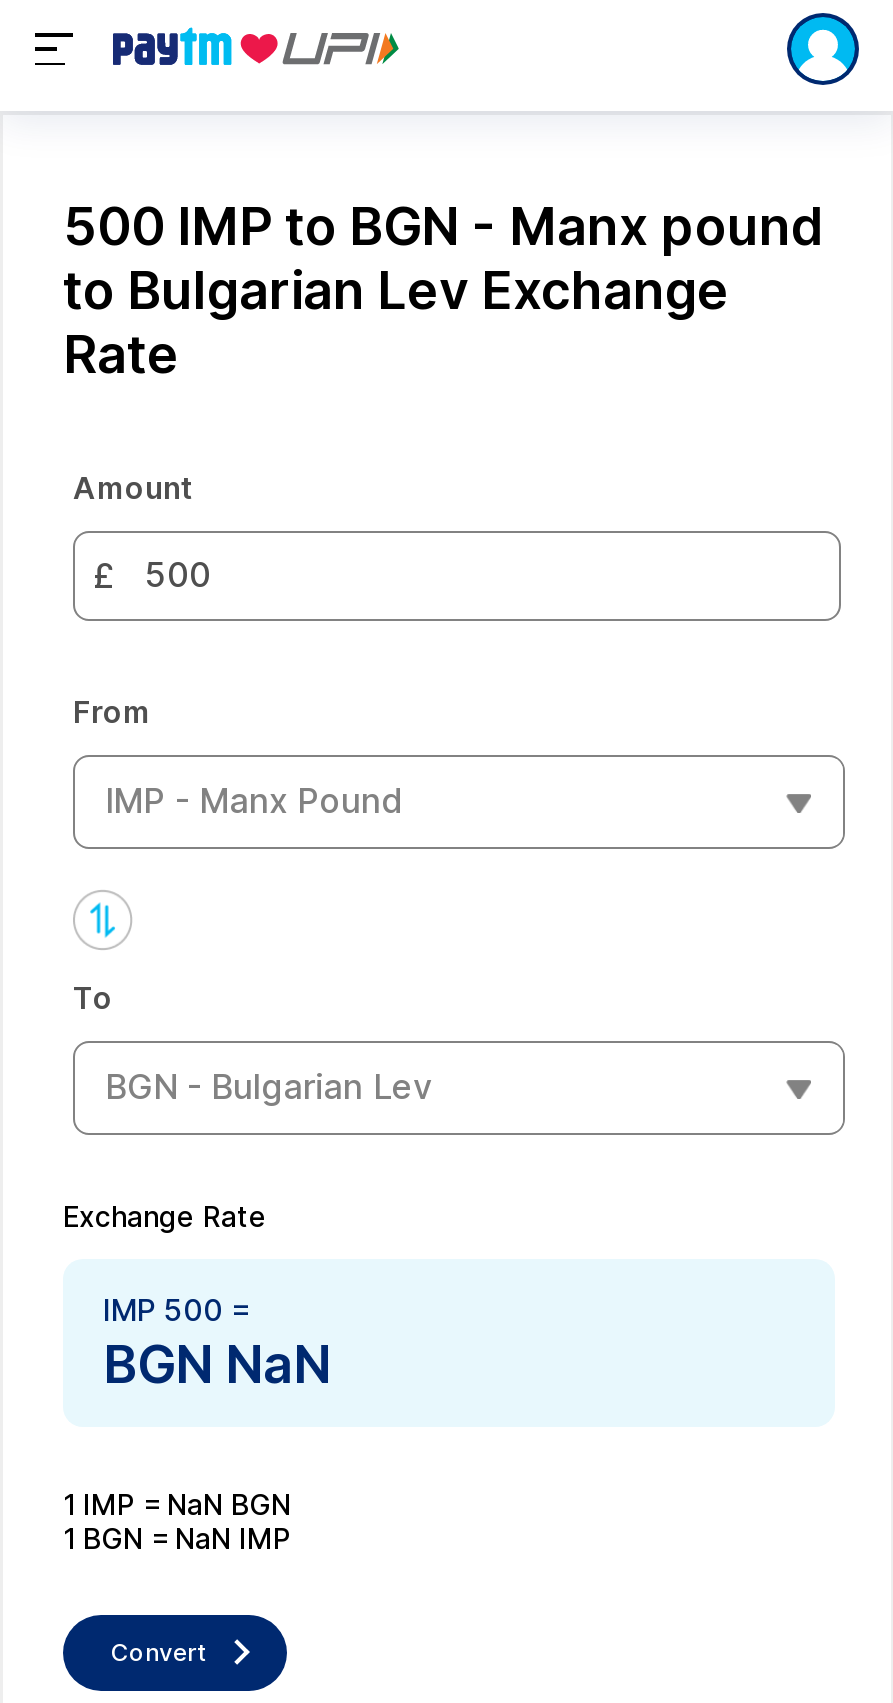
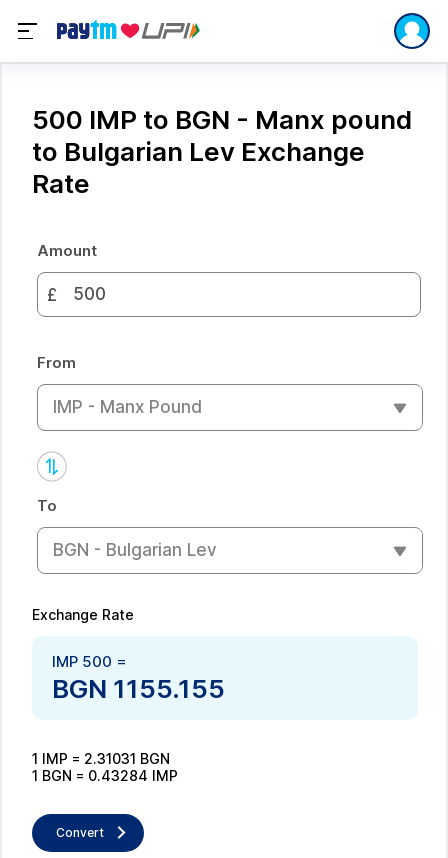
- BGN NaN
+ BGN 1155.155

- 1 IMP = NaN BGN
+ 1 IMP = 2.31031 BGN

- 1 BGN = NaN IMP
+ 1 BGN = 0.43284 IMP
